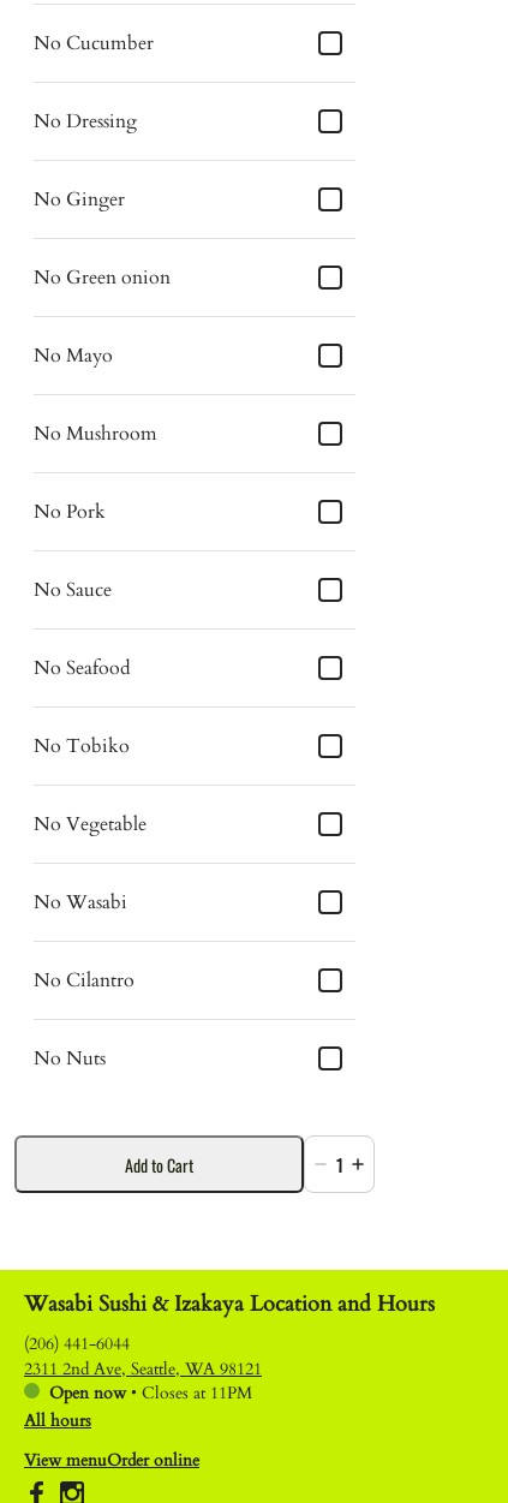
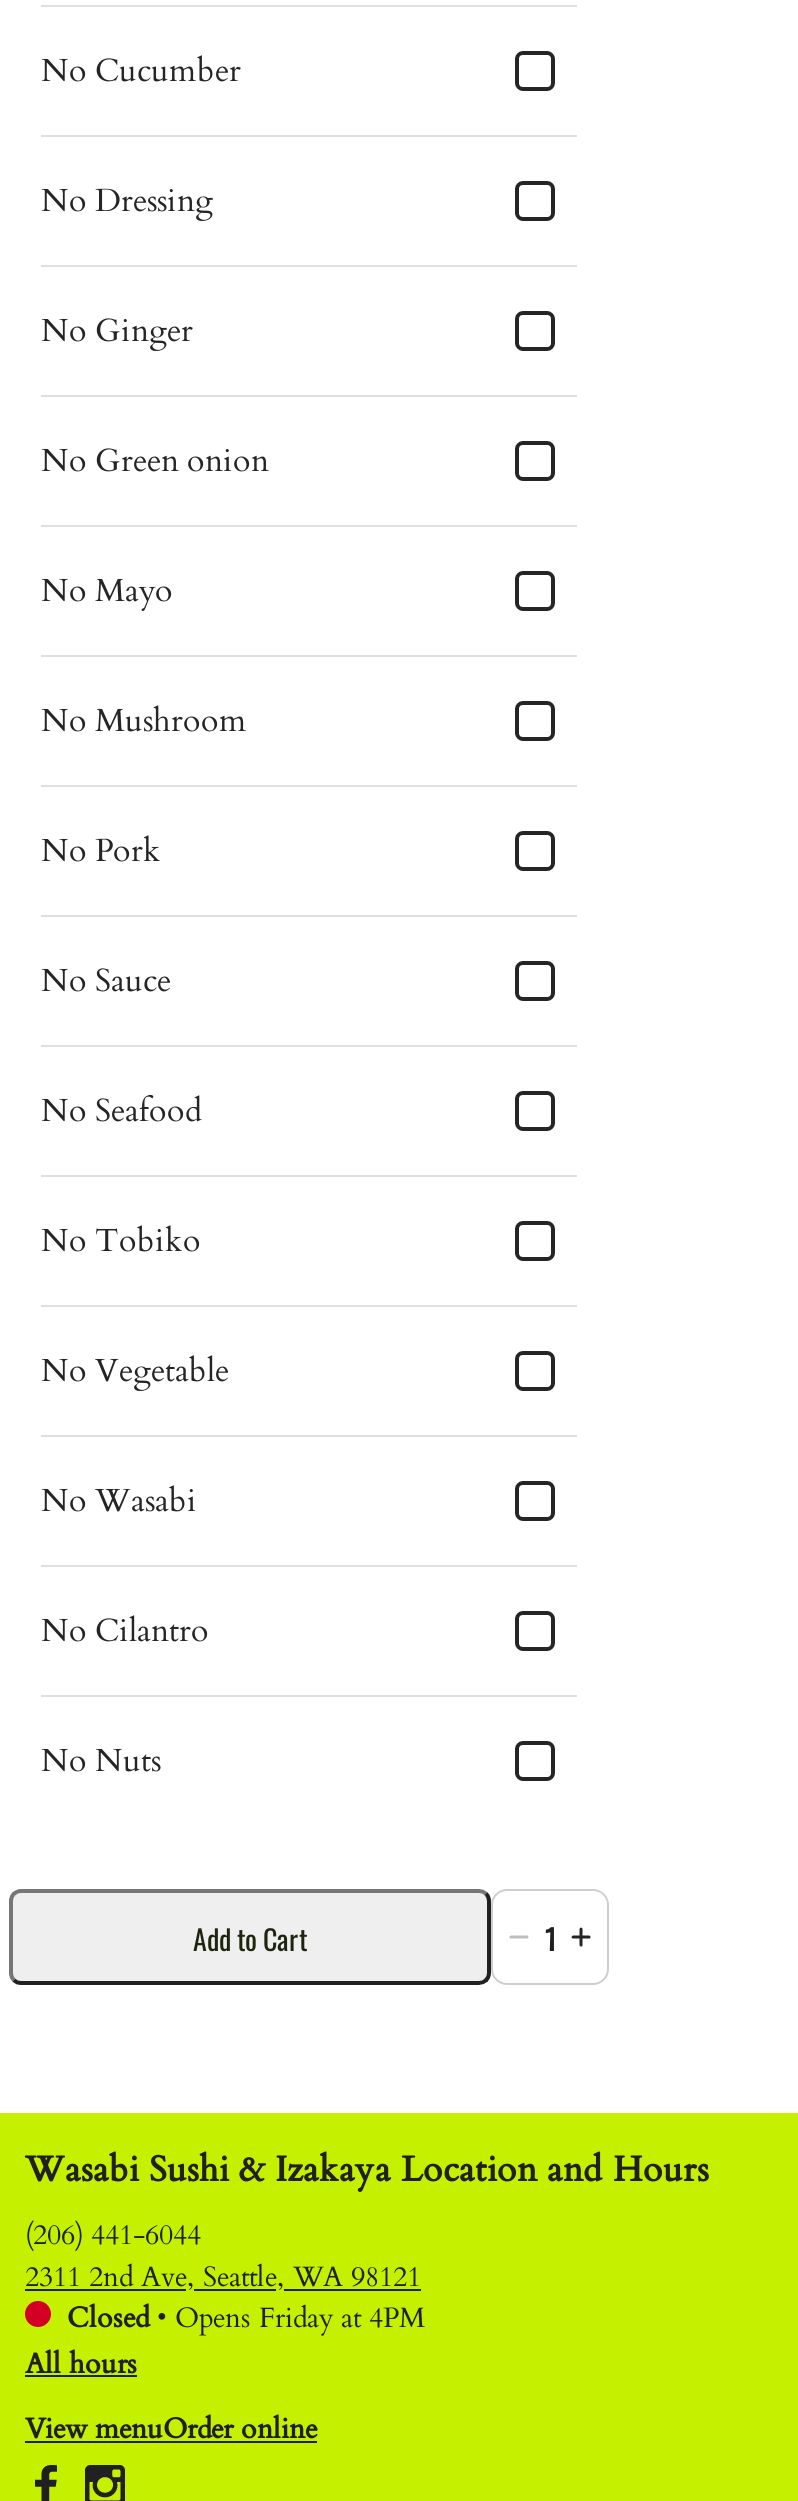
- Open now • Closes at 11PM
+ Closed • Opens Friday at 4PM
